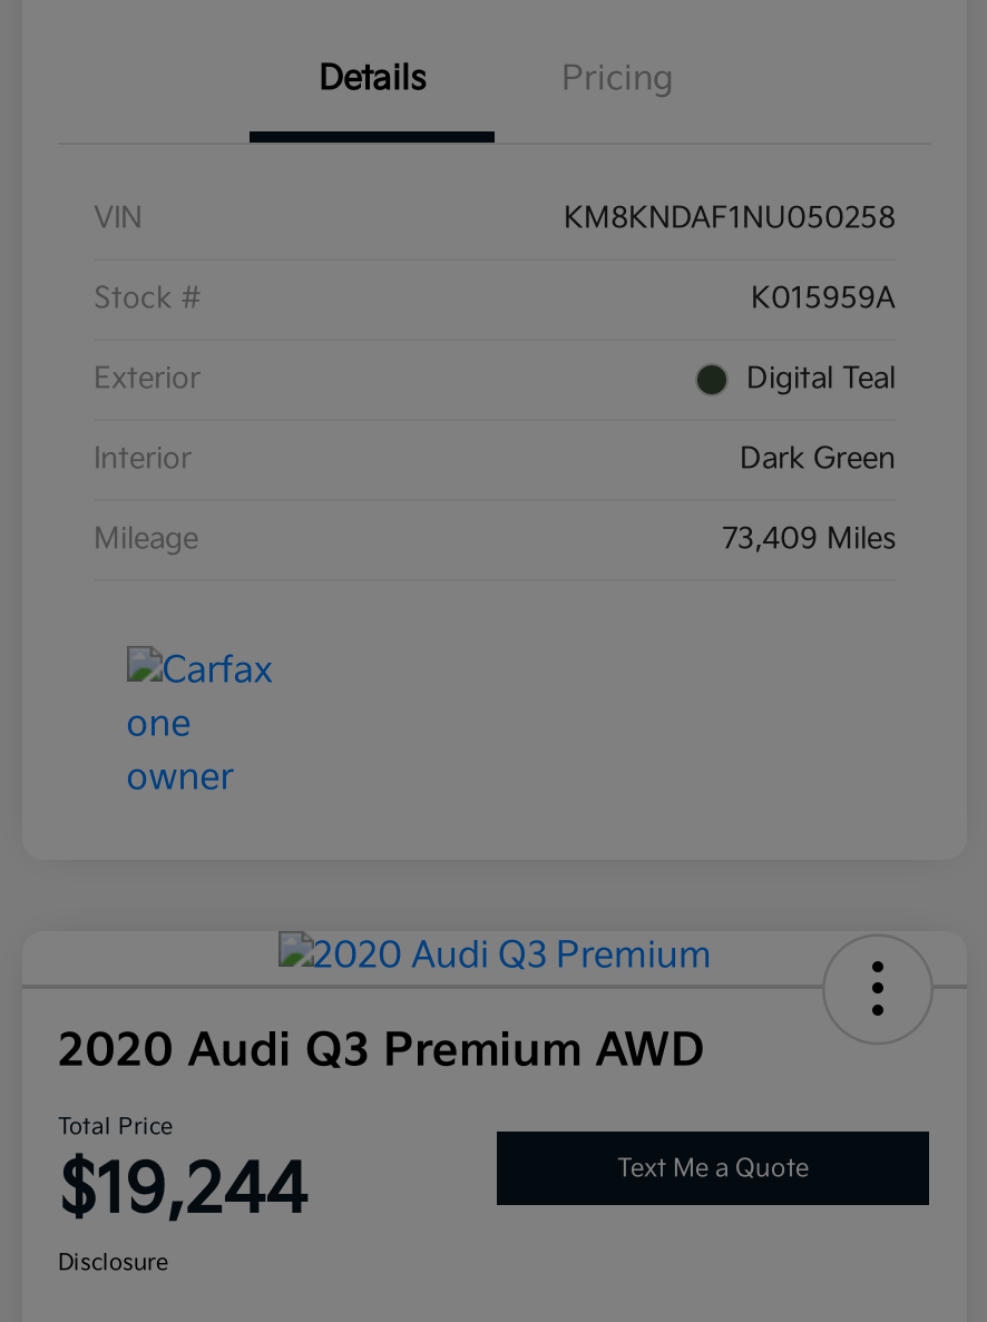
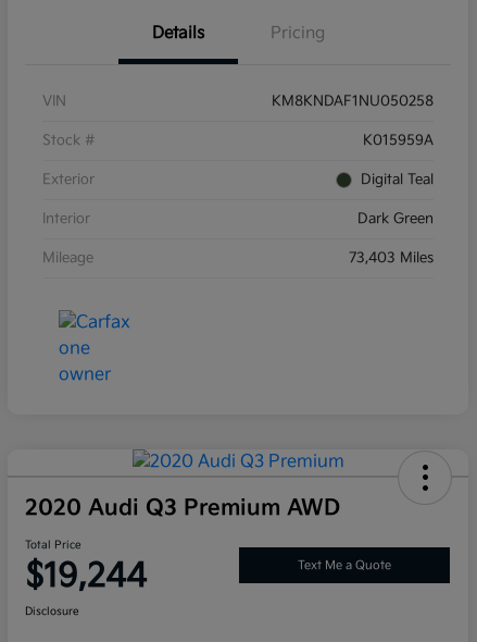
- 73,409 Miles
+ 73,403 Miles
